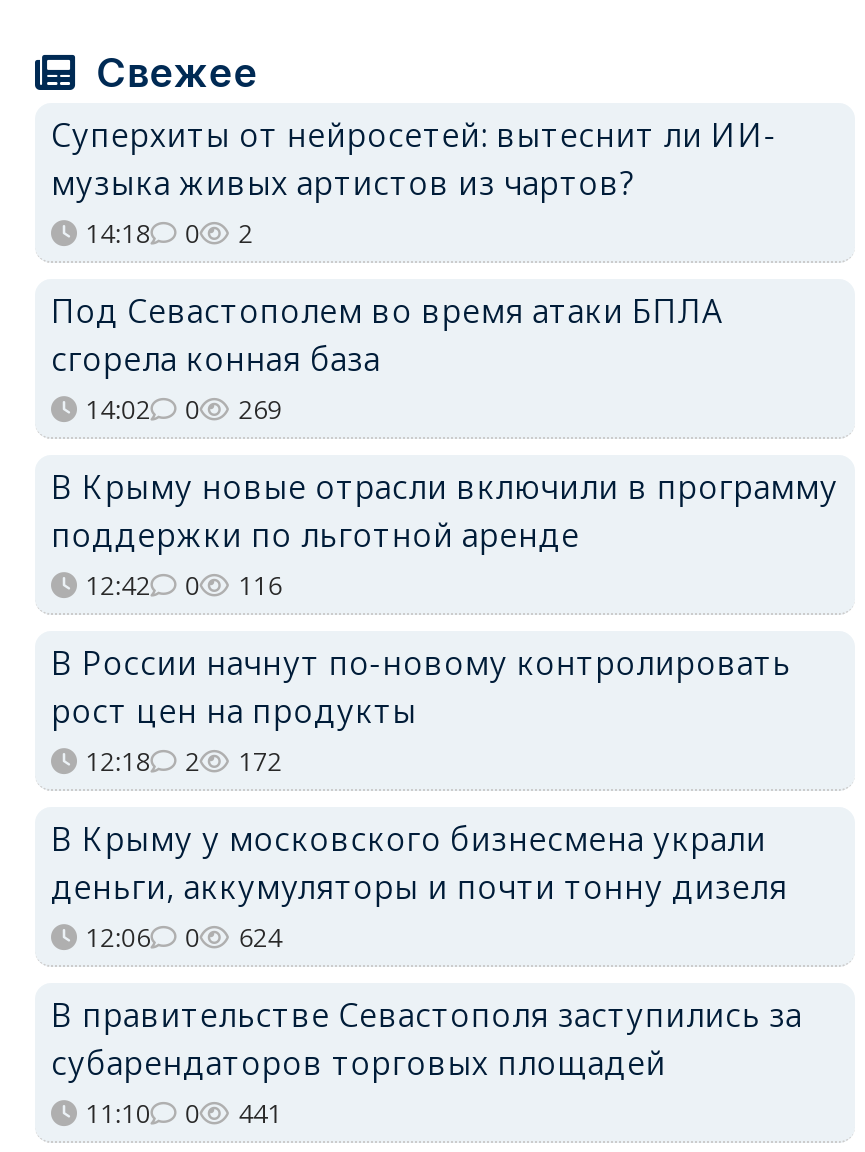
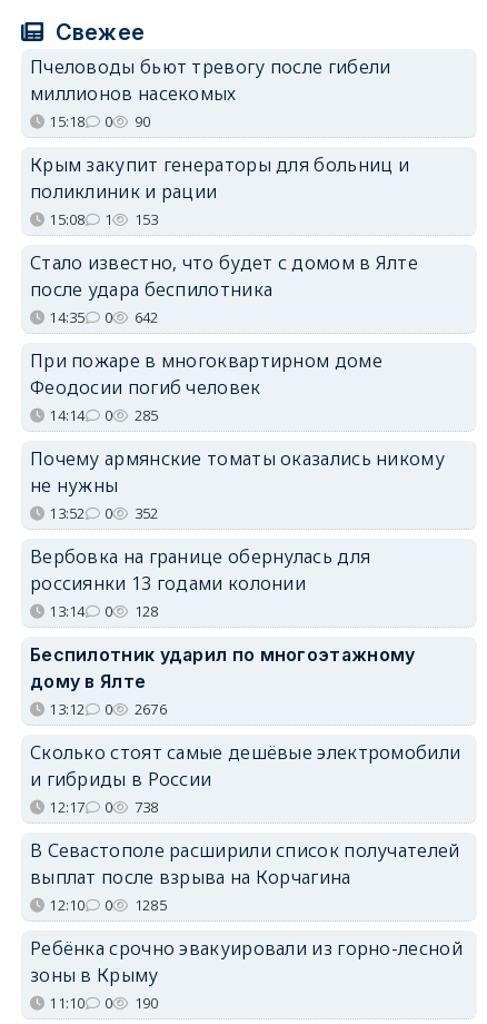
- Суперхиты от нейросетей: вытеснит ли ИИ-
- музыка живых артистов из чартов?
- 14:18
+ Пчеловоды бьют тревогу после гибели
+ миллионов насекомых
+ 15:18

- 2
- Под Севастополем во время атаки БПЛА
- сгорела конная база
- 14:02
+ 90
+ Крым закупит генераторы для больниц и
+ поликлиник и рации
+ 15:08
+ 1
+ 153
+ Стало известно, что будет с домом в Ялте
+ после удара беспилотника
+ 14:35

- 269
+ 642

- В Крыму новые отрасли включили в программу
- поддержки по льготной аренде
- 12:42
+ При пожаре в многоквартирном доме
+ Феодосии погиб человек
+ 14:14

- 116
- В России начнут по-новому контролировать
- рост цен на продукты
- 12:18
- 2
- 172
- В Крыму у московского бизнесмена украли
- деньги, аккумуляторы и почти тонну дизеля
- 12:06
+ 285
+ Почему армянские томаты оказались никому
+ не нужны
+ 13:52

- 624
- В правительстве Севастополя заступились за
- субарендаторов торговых площадей
+ 352
+ Вербовка на границе обернулась для
+ россиянки 13 годами колонии
+ 13:14
+ 0
+ 128
+ Беспилотник ударил по многоэтажному
+ дому в Ялте
+ 13:12
+ 0
+ 2676
+ Сколько стоят самые дешёвые электромобили
+ и гибриды в России
+ 12:17
+ 0
+ 738
+ В Севастополе расширили список получателей
+ выплат после взрыва на Корчагина
+ 12:10
+ 0
+ 1285
+ Ребёнка срочно эвакуировали из горно-лесной
+ зоны в Крыму

- 11:10 0 441
+ 11:10 0 190
